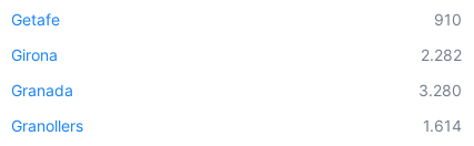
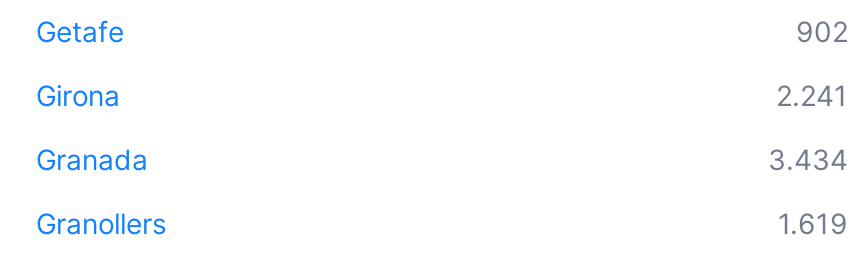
- 910
+ 902

- 2.282
+ 2.241

- 3.280
+ 3.434

- 1.614
+ 1.619
